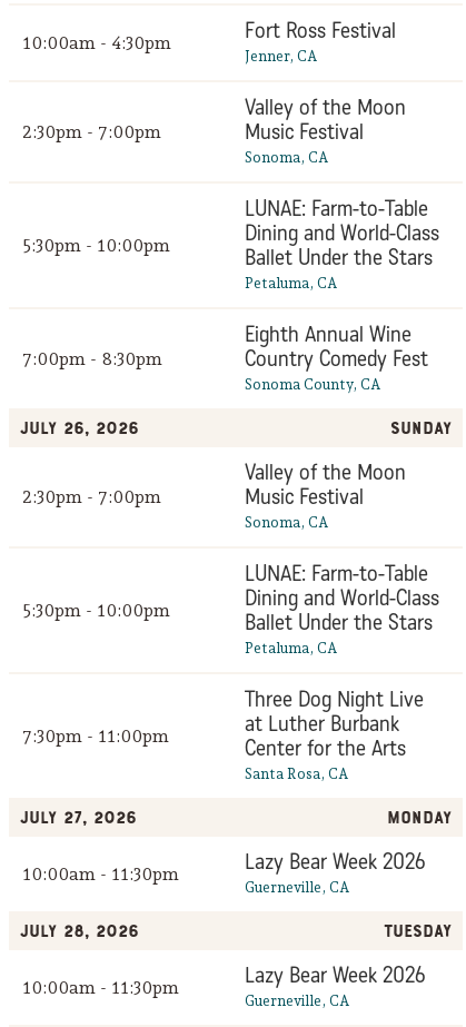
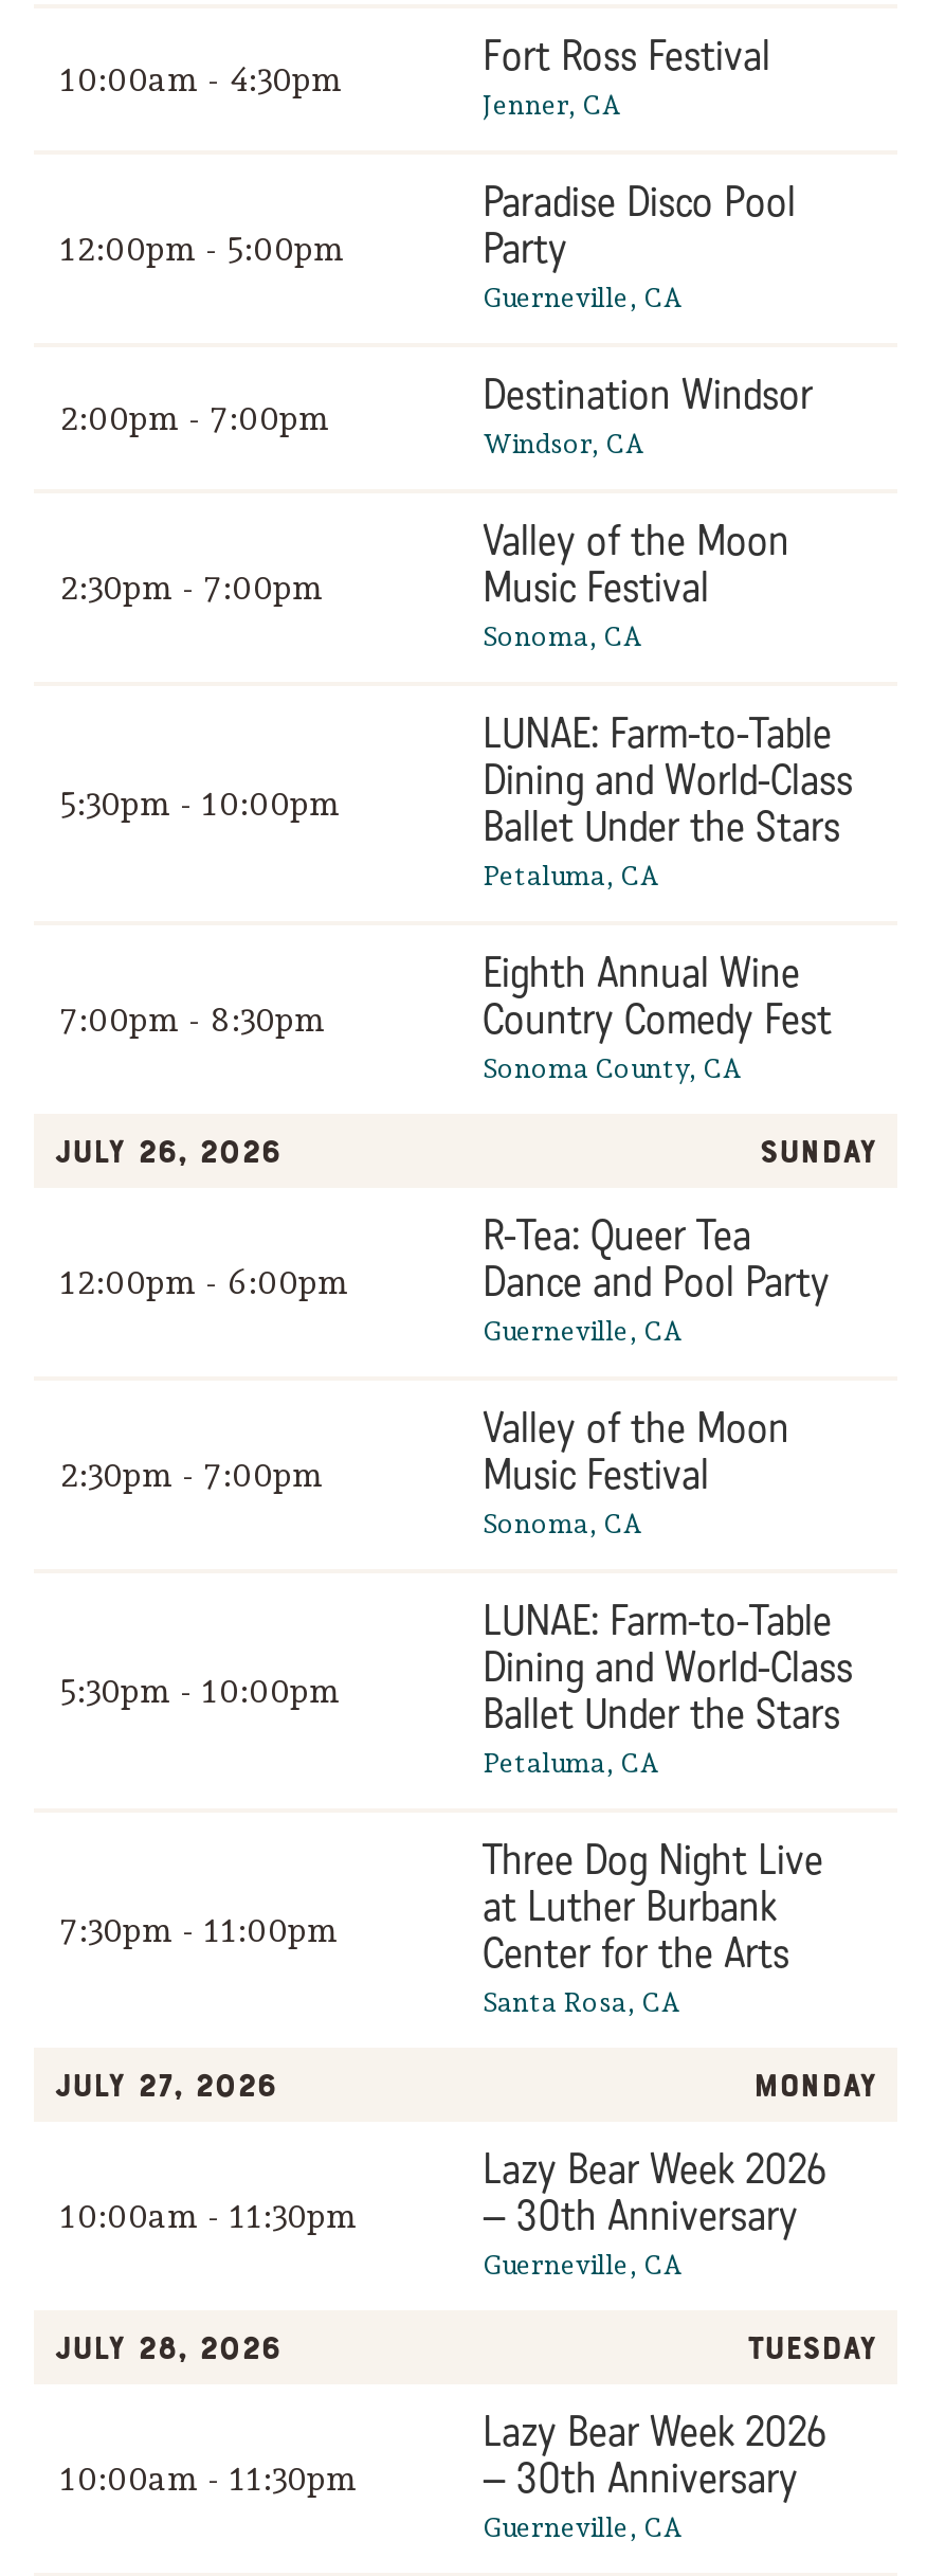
+ 12:00pm - 5:00pm

+ Paradise Disco Pool
+ Party
+ Guerneville, CA
+ 2:00pm - 7:00pm
+ Destination Windsor
+ Windsor, CA

+ 12:00pm - 6:00pm

+ R-Tea: Queer Tea
+ Dance and Pool Party
+ Guerneville, CA

+ – 30th Anniversary

+ – 30th Anniversary
